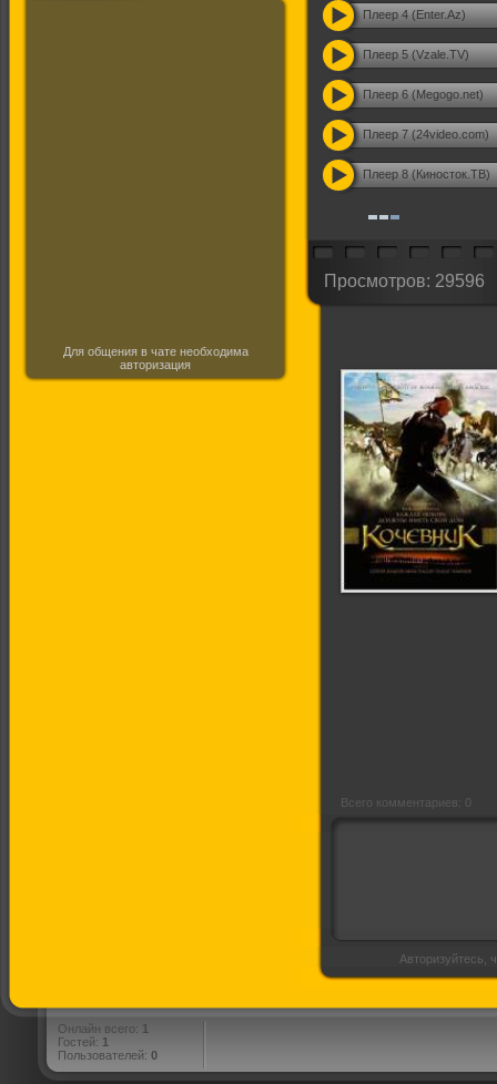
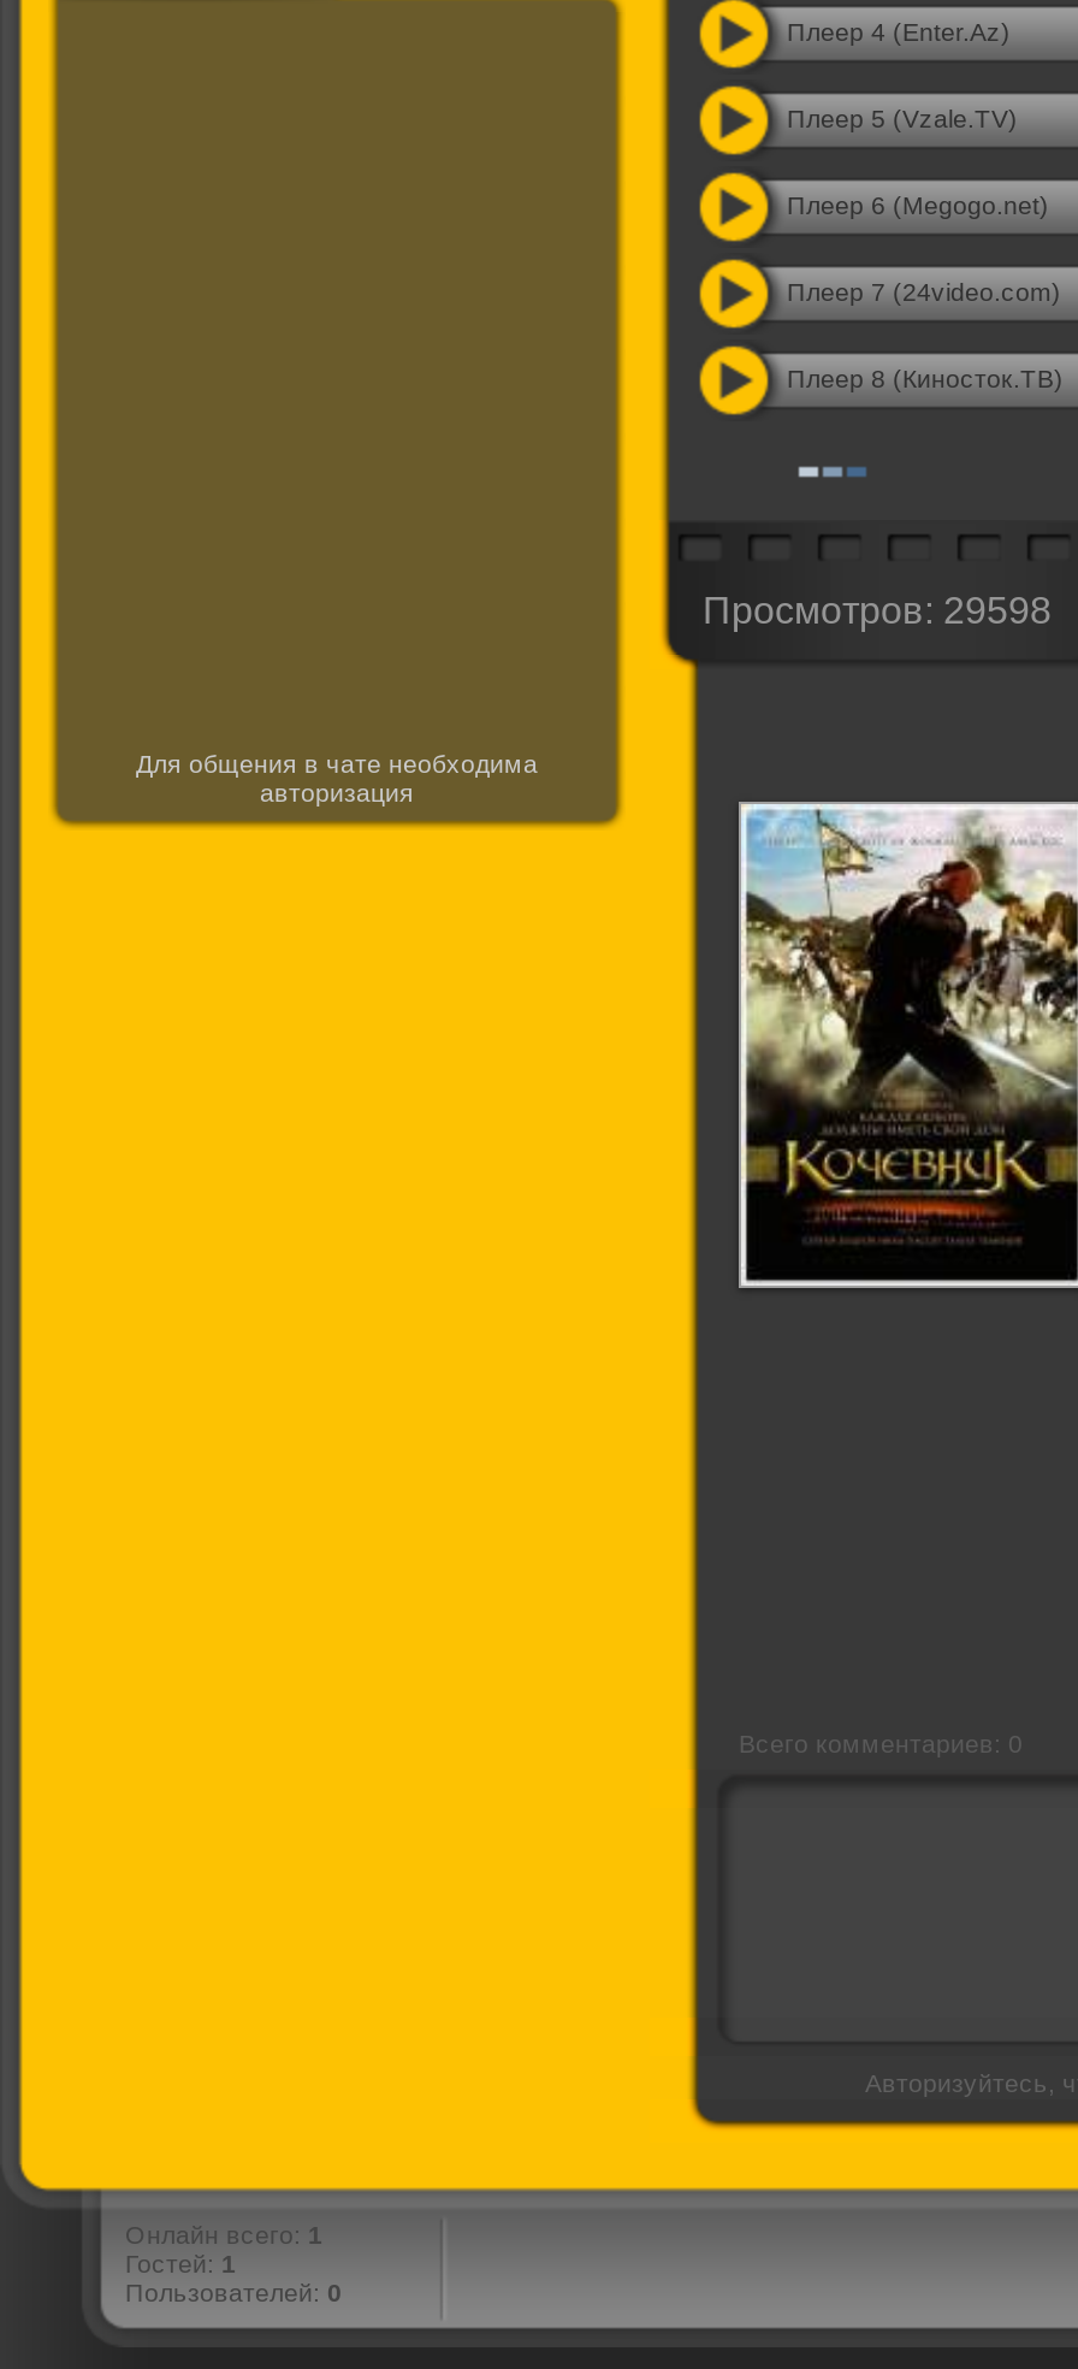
- Просмотров: 29596
+ Просмотров: 29598
